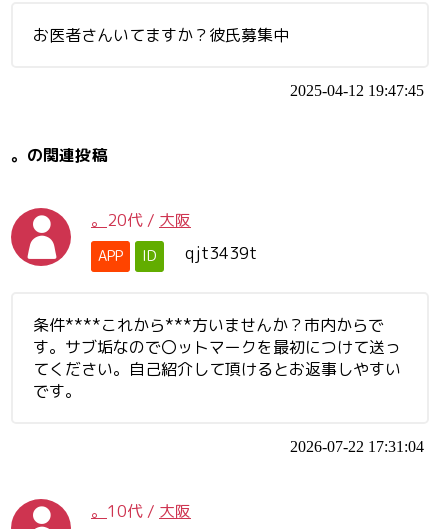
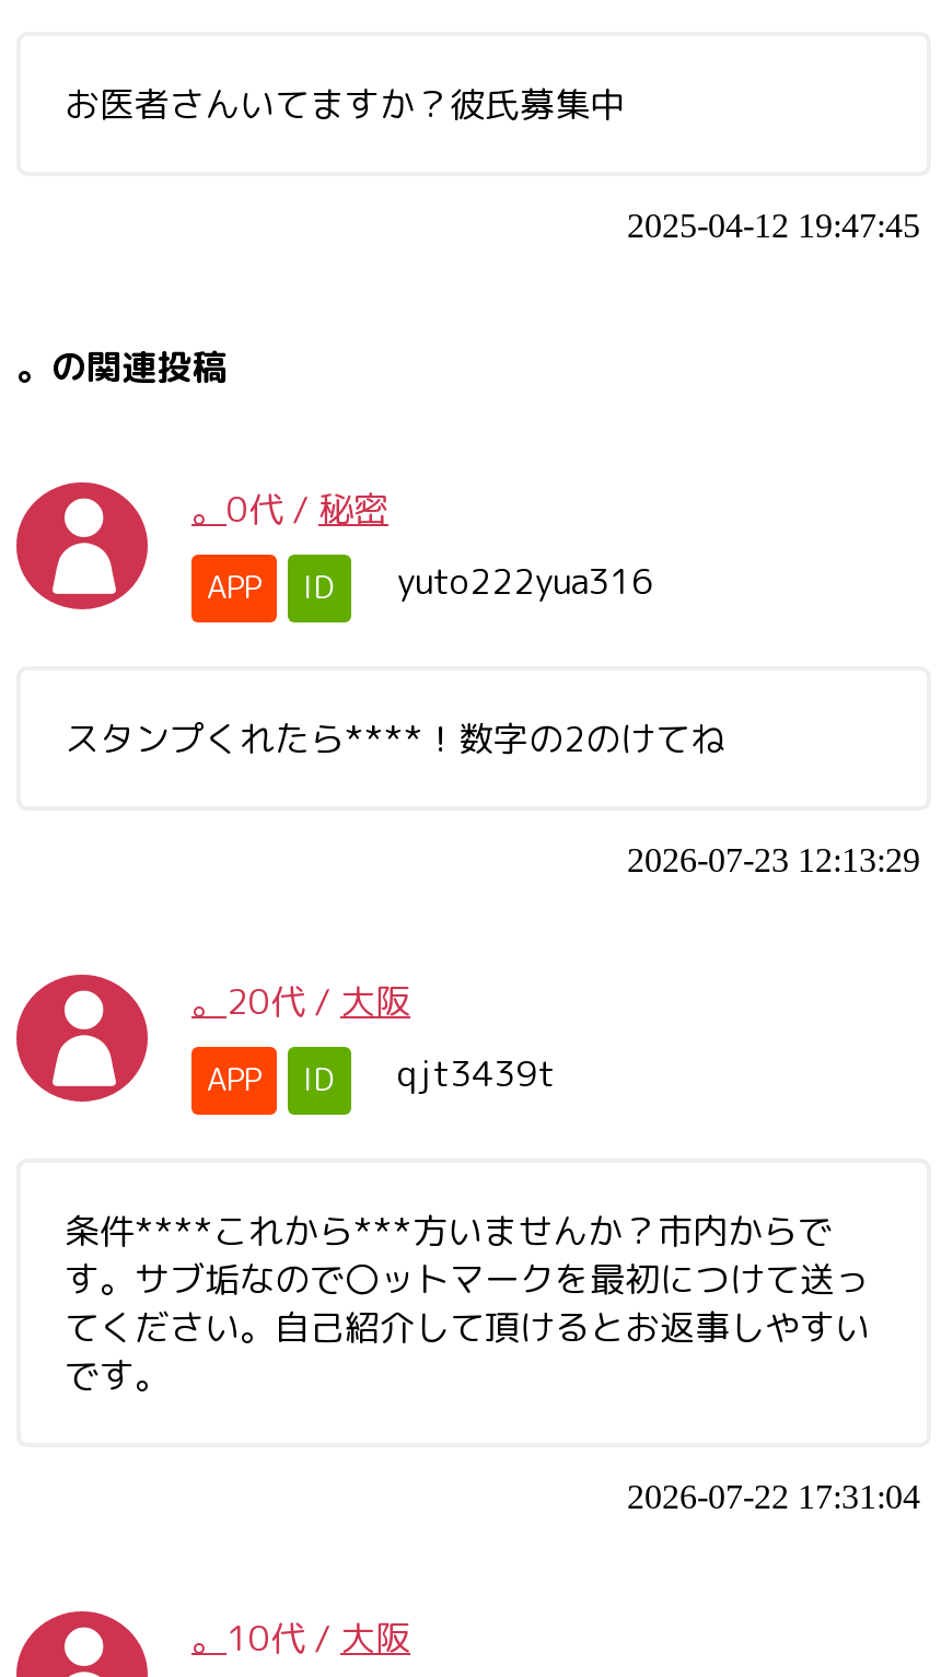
+ 。0代/秘密
+ APP
+ ID
+ yuto222yua316
+ スタンプくれたら****！数字の2のけてね
+ 2026-07-23 12:13:29
